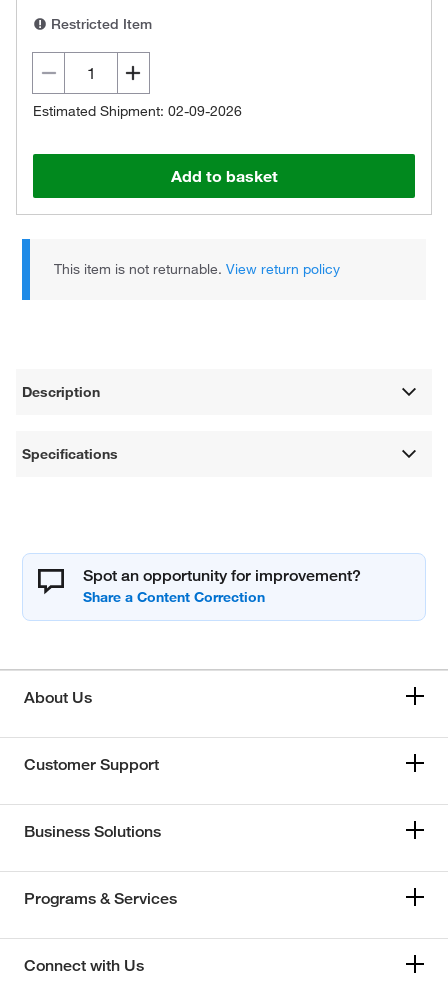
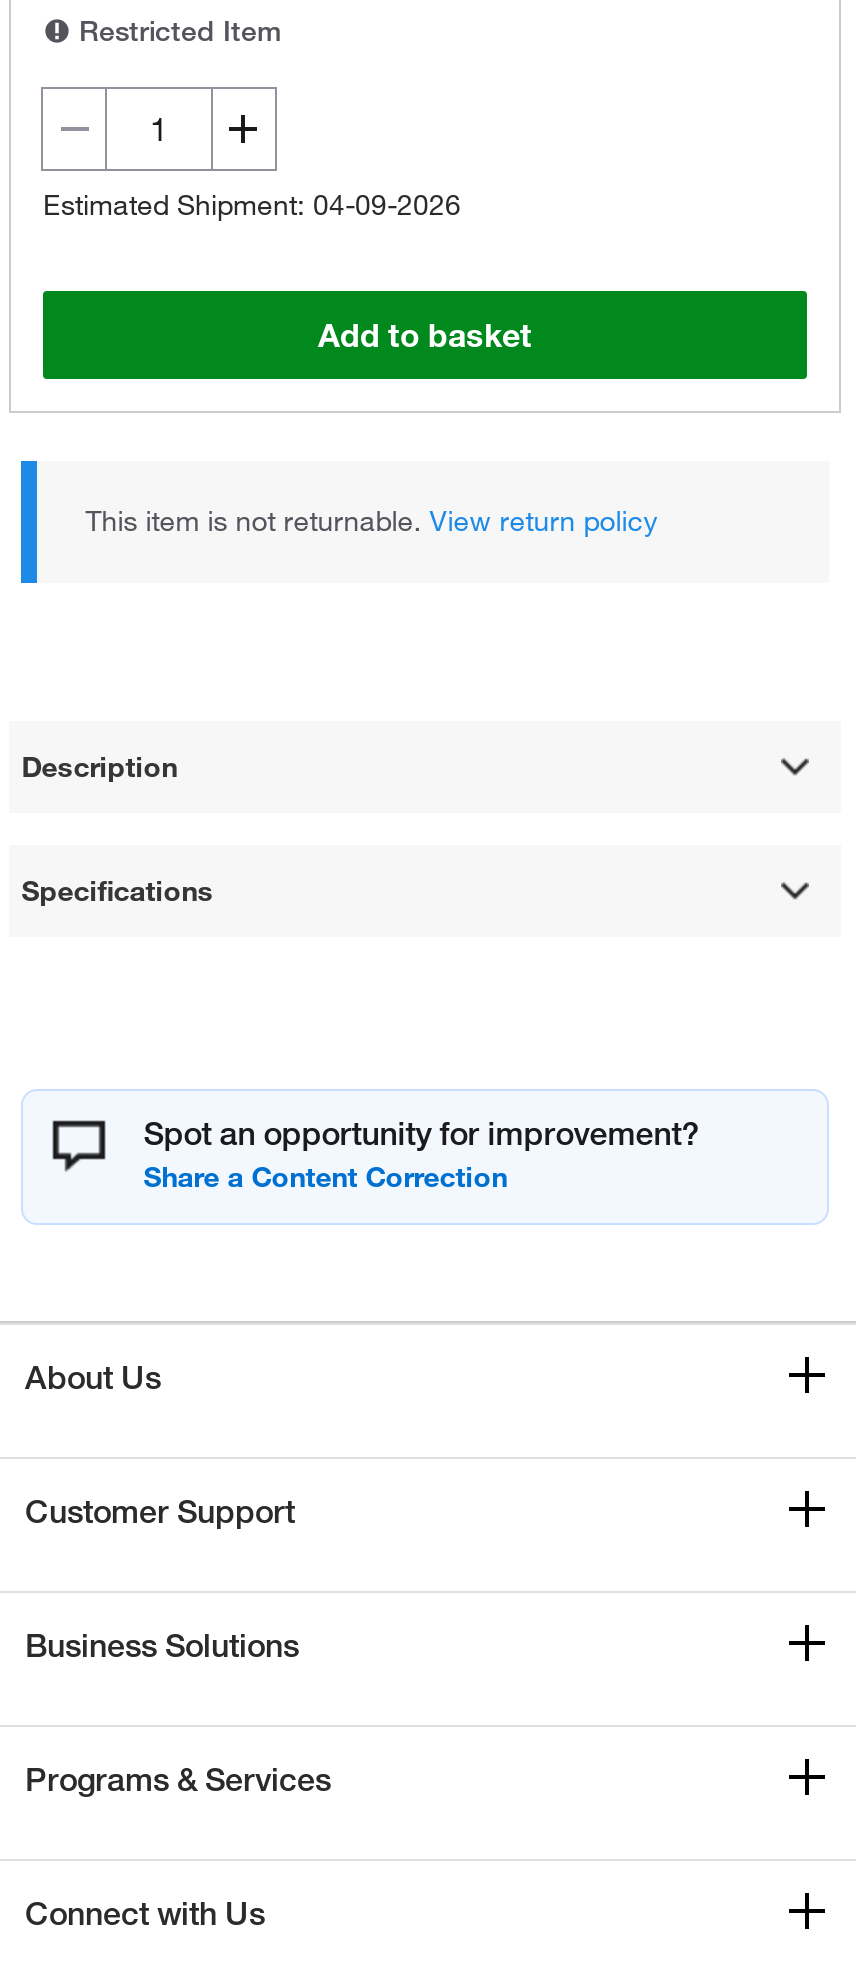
- Estimated Shipment: 02-09-2026
+ Estimated Shipment: 04-09-2026
